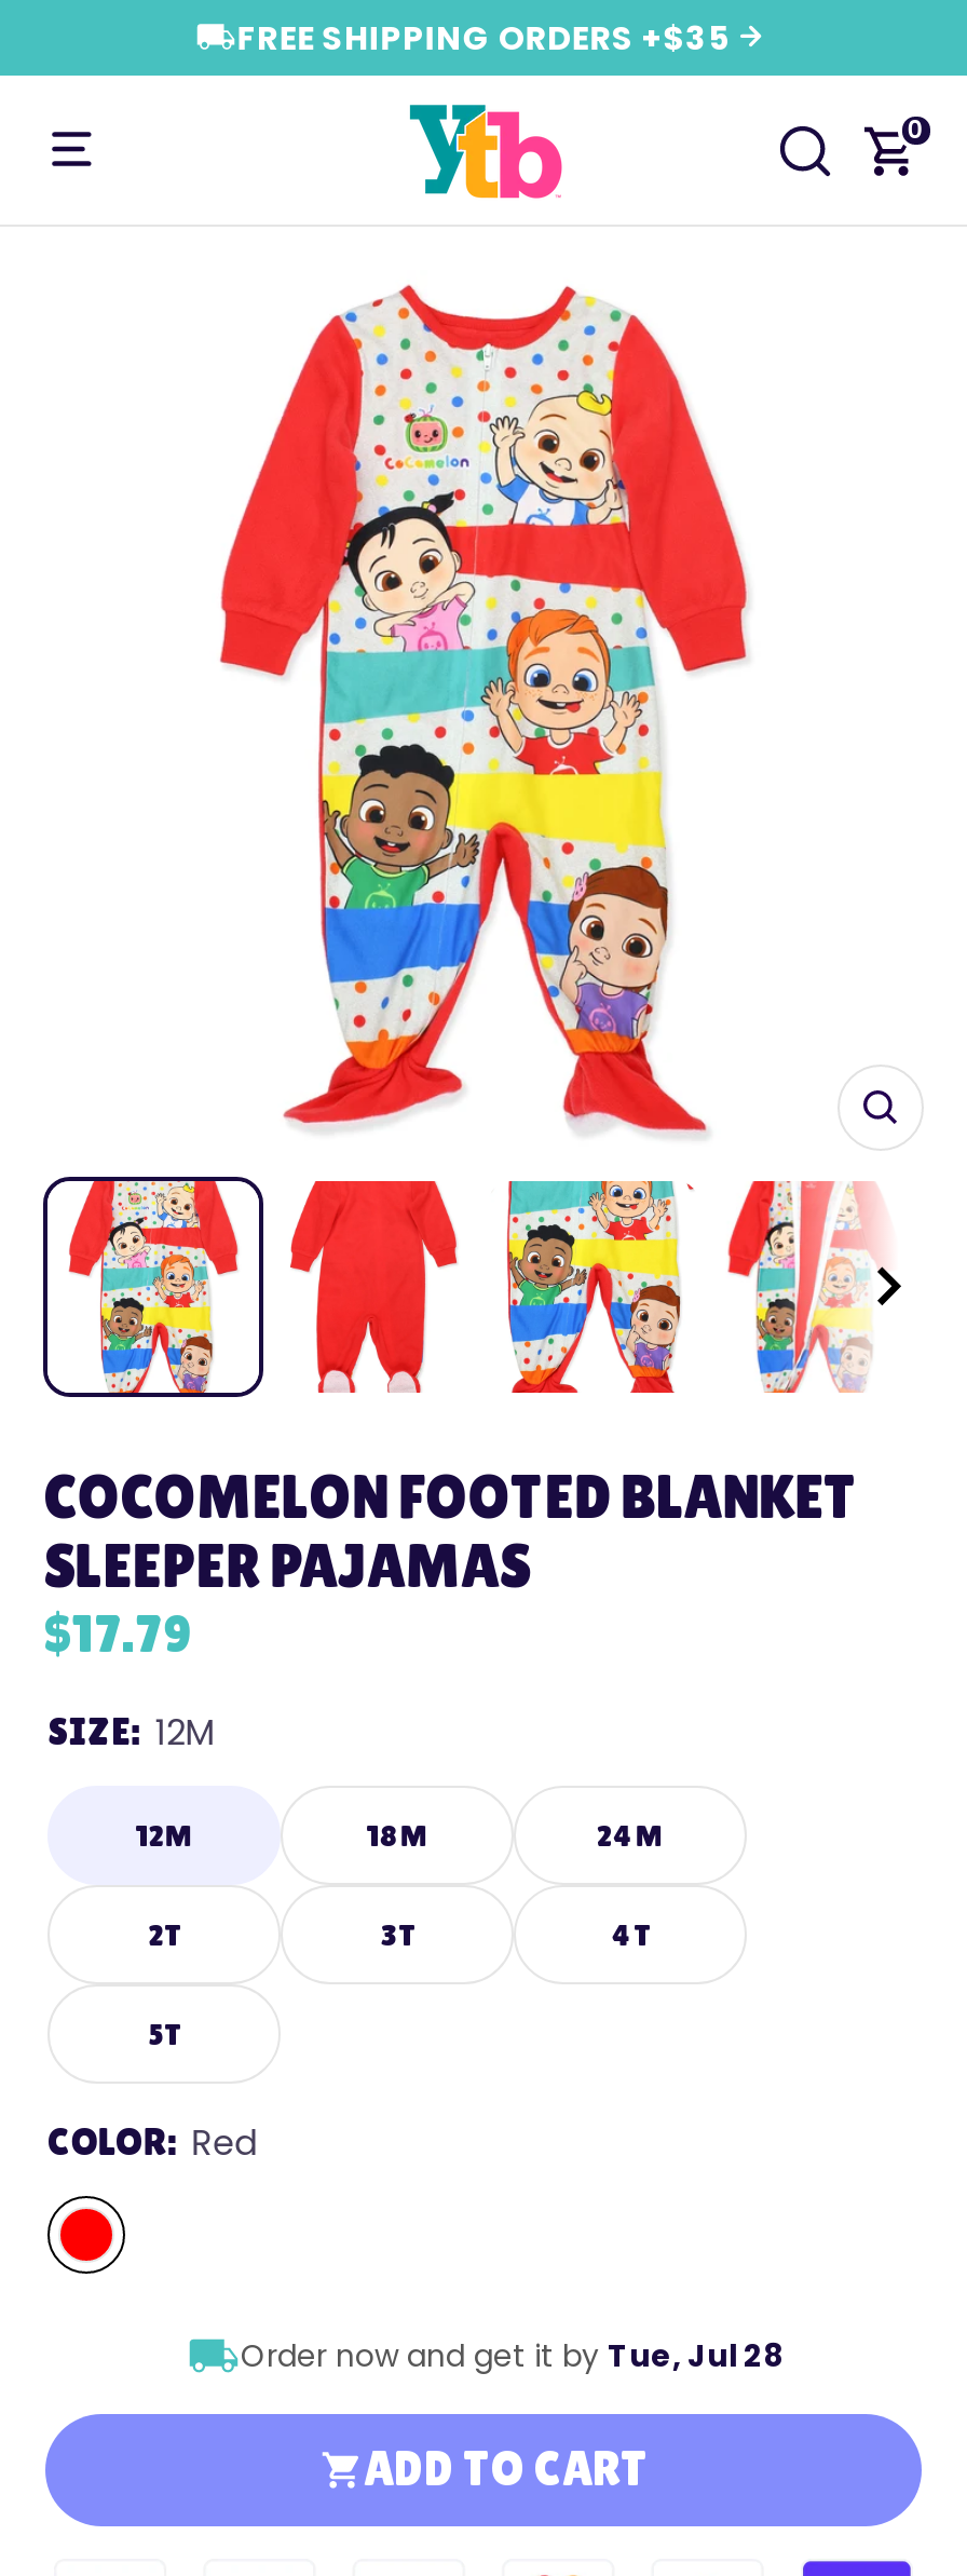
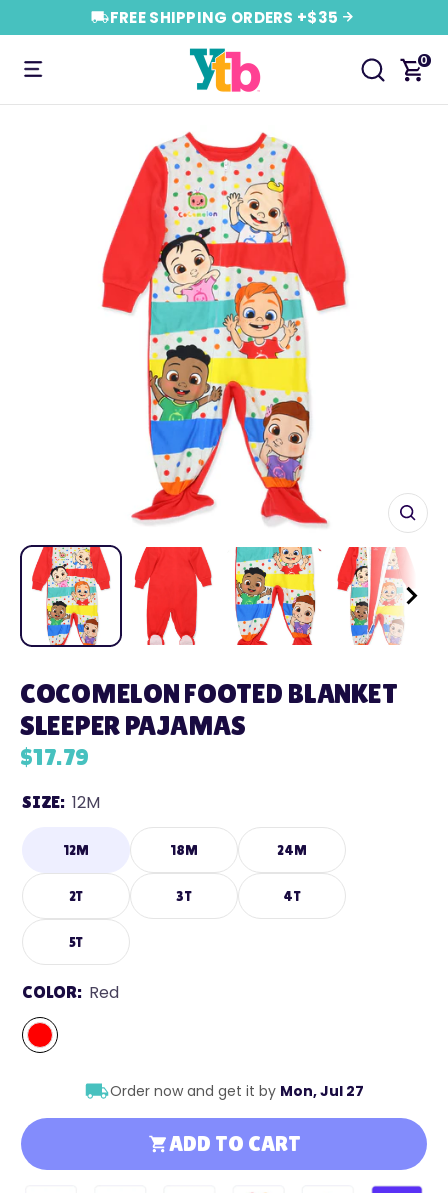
- Order now and get it by Tue, Jul 28
+ Order now and get it by Mon, Jul 27
